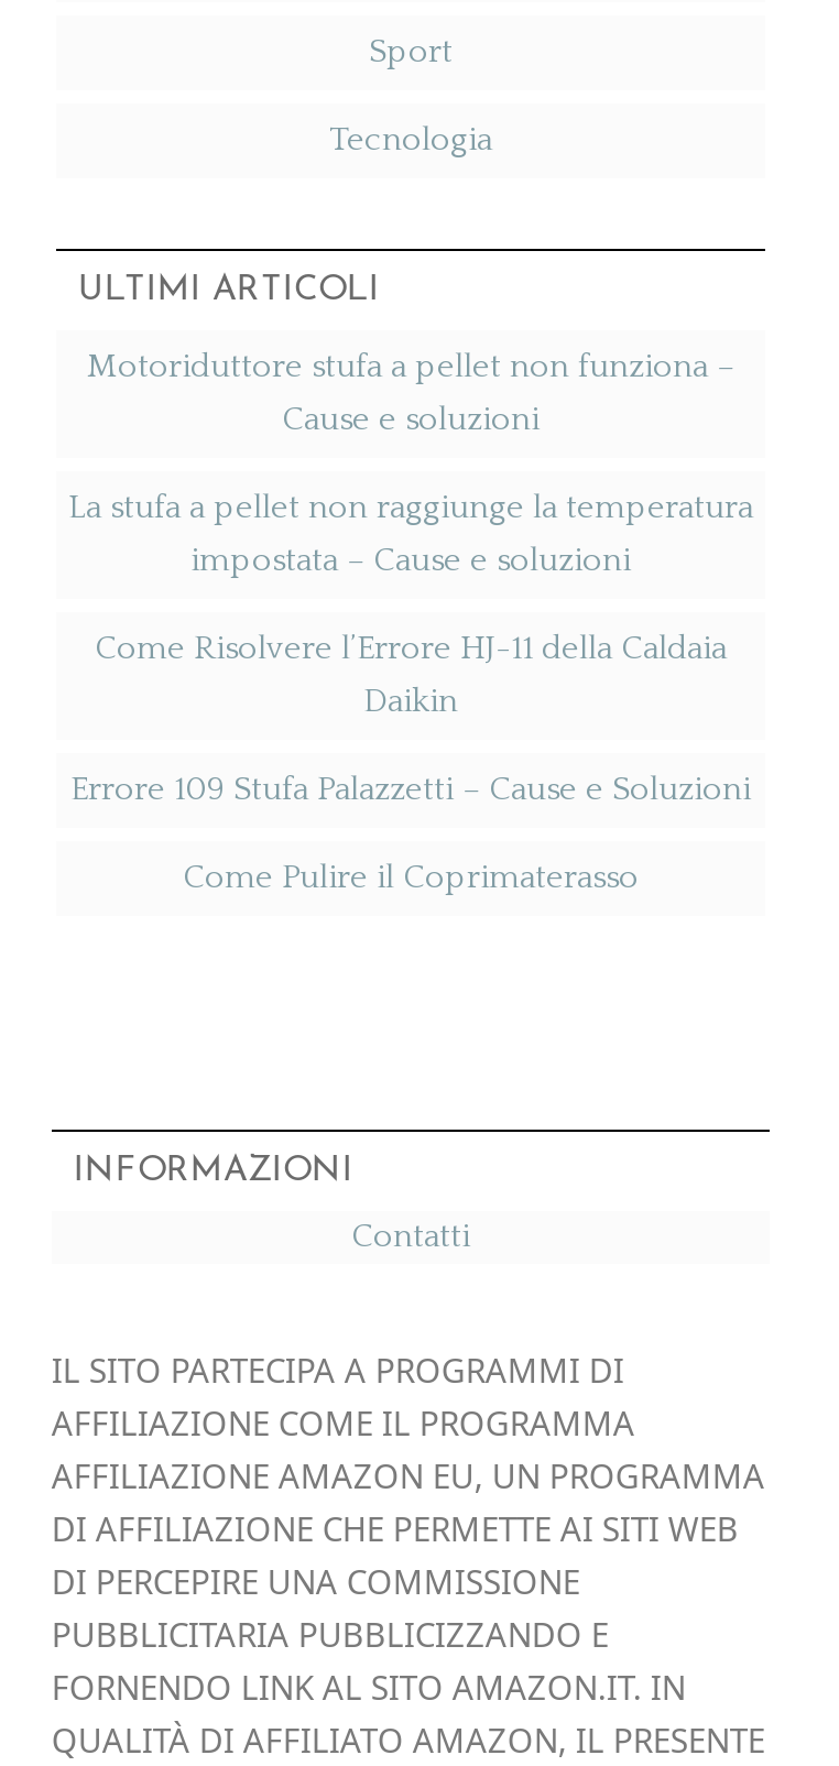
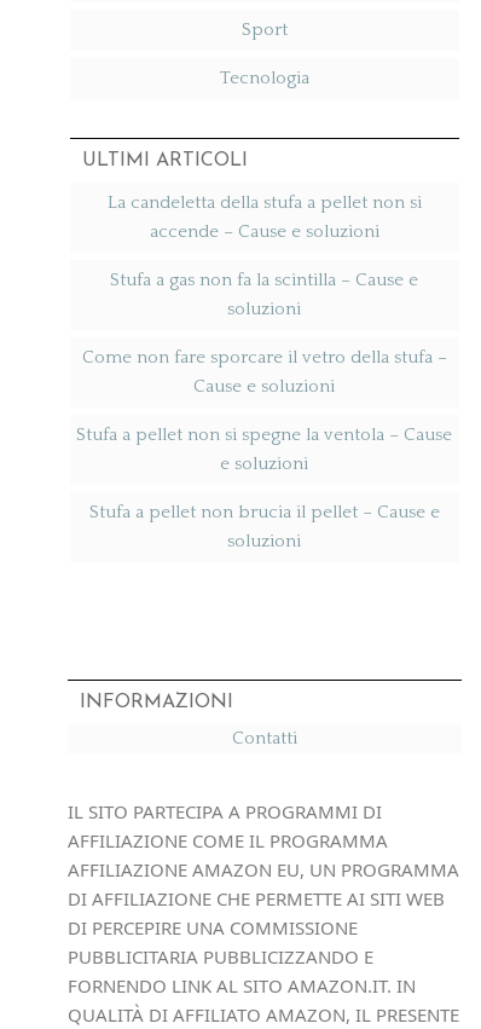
- Motoriduttore stufa a pellet non funziona –
+ La candeletta della stufa a pellet non si
+ accende – Cause e soluzioni
+ Stufa a gas non fa la scintilla – Cause e
+ soluzioni
+ Come non fare sporcare il vetro della stufa –

moved down: Cause e soluzioni

- La stufa a pellet non raggiunge la temperatura
- impostata – Cause e soluzioni
- Come Risolvere l’Errore HJ-11 della Caldaia
- Daikin
- Errore 109 Stufa Palazzetti – Cause e Soluzioni
- Come Pulire il Coprimaterasso
+ Stufa a pellet non si spegne la ventola – Cause
+ e soluzioni
+ Stufa a pellet non brucia il pellet – Cause e
+ soluzioni
